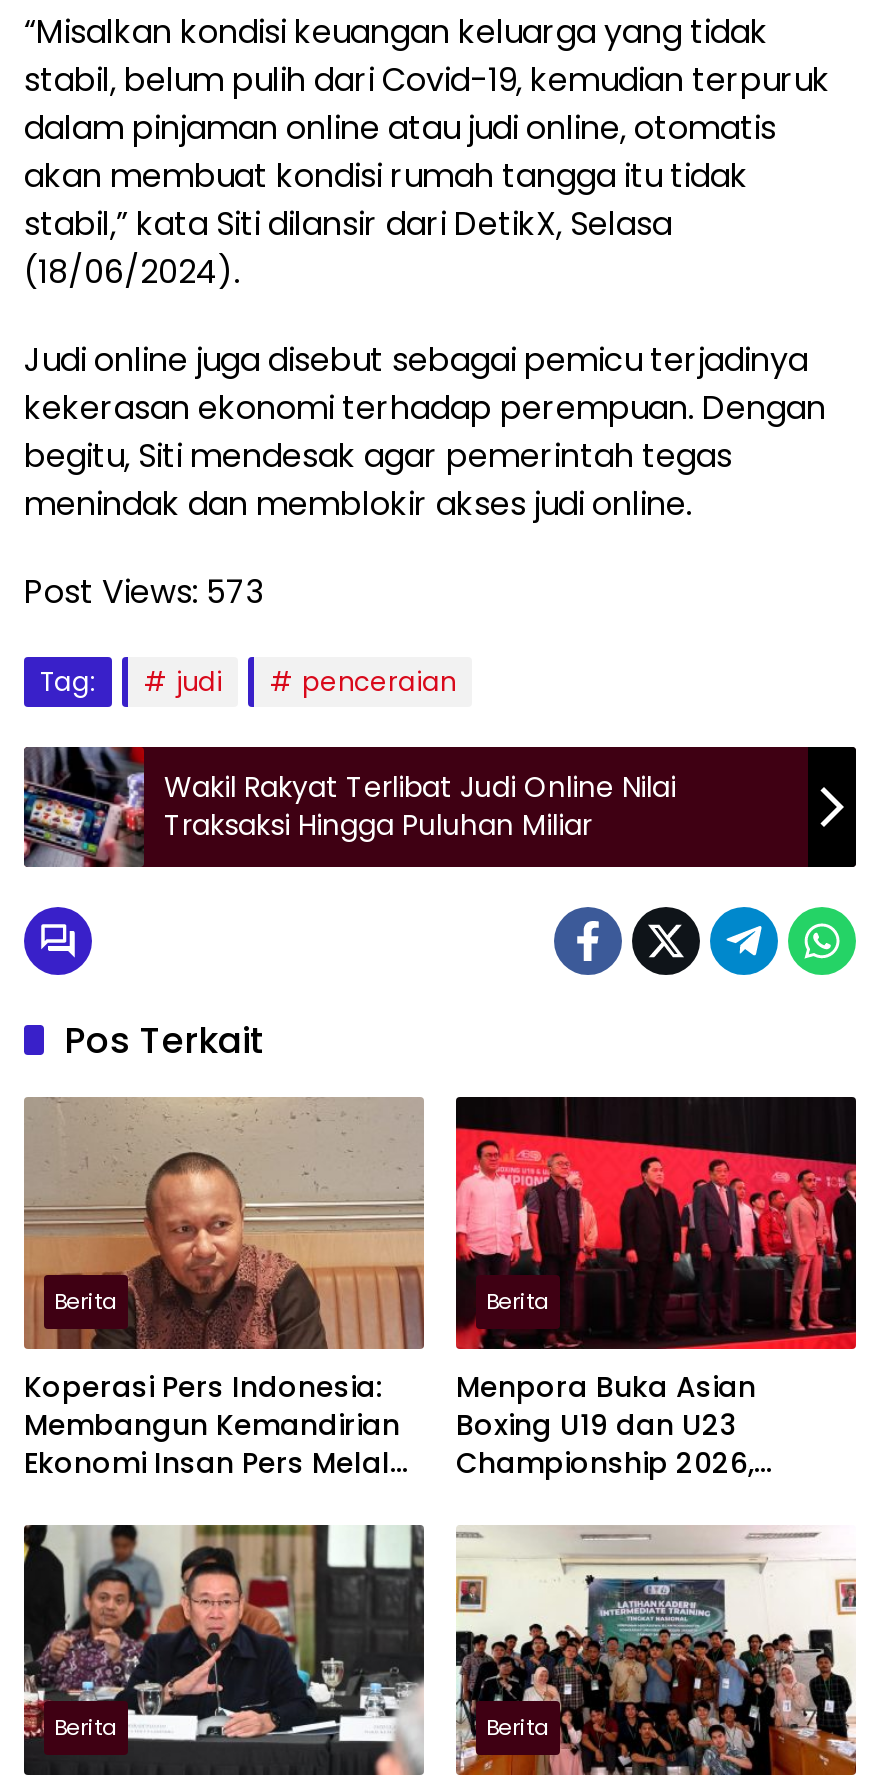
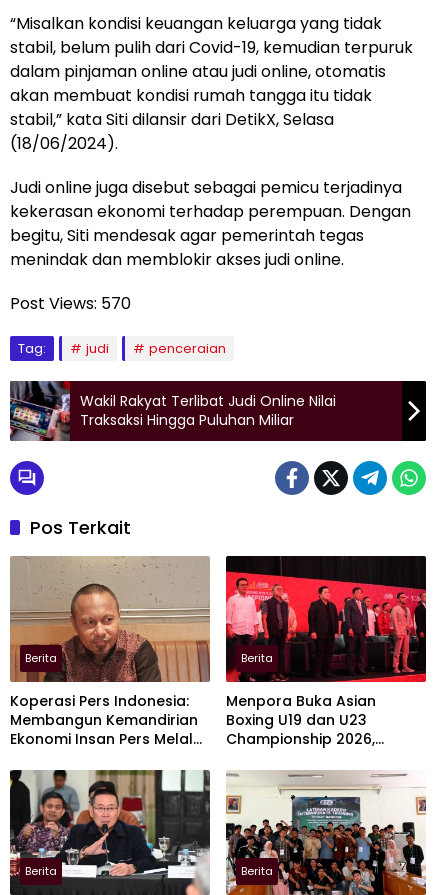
- Post Views: 573
+ Post Views: 570
